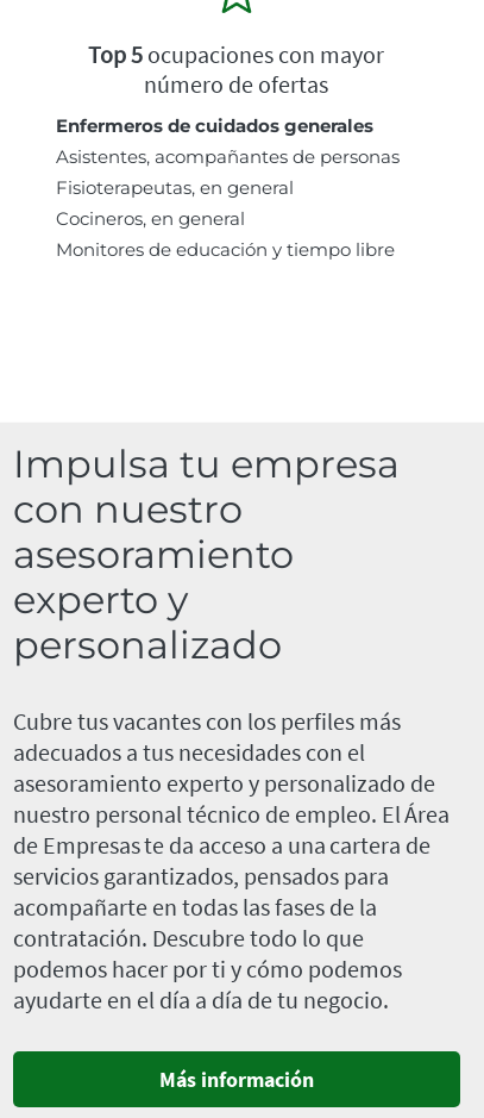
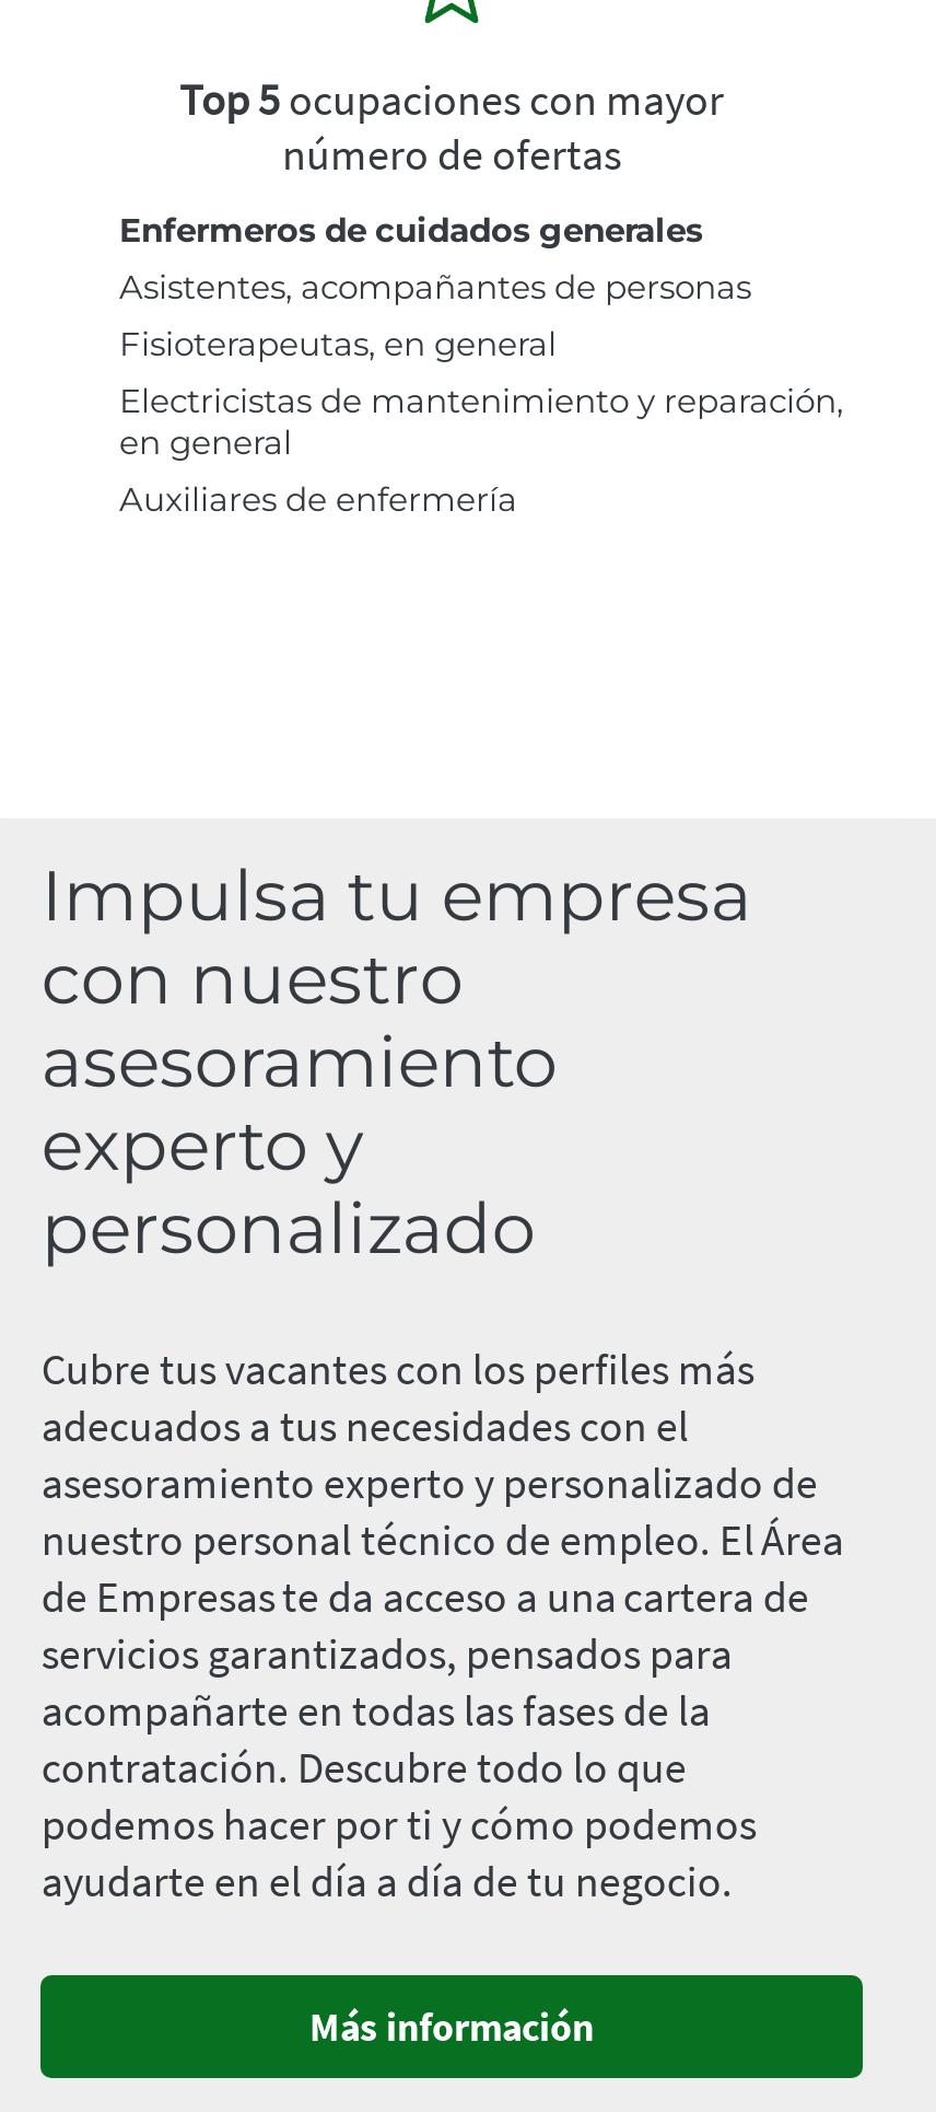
- Cocineros, en general
- Monitores de educación y tiempo libre
+ Electricistas de mantenimiento y reparación,
+ en general
+ Auxiliares de enfermería
